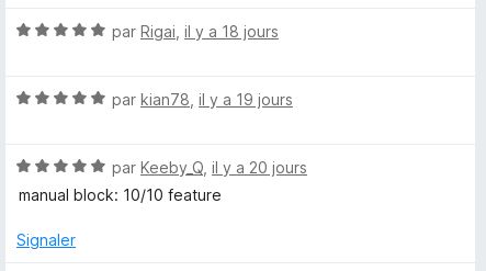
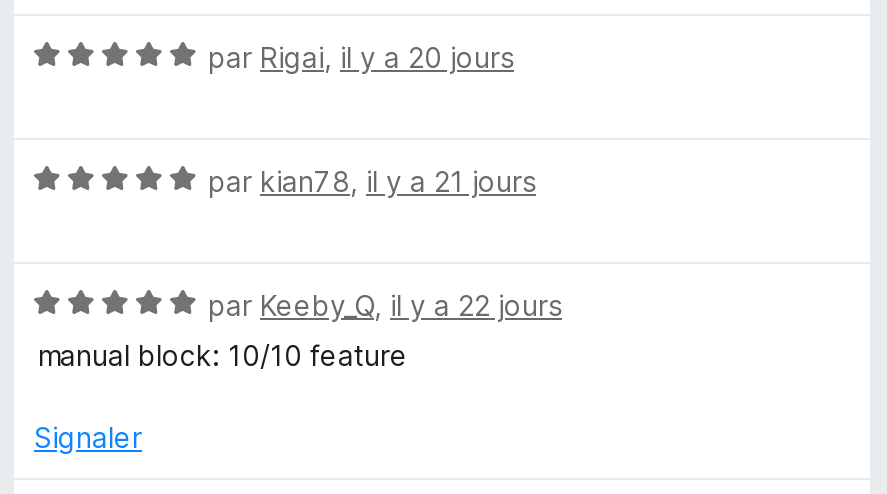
- par Rigai, il y a 18 jours
+ par Rigai, il y a 20 jours

- par kian78, il y a 19 jours
+ par kian78, il y a 21 jours

- par Keeby_Q, il y a 20 jours
+ par Keeby_Q, il y a 22 jours
